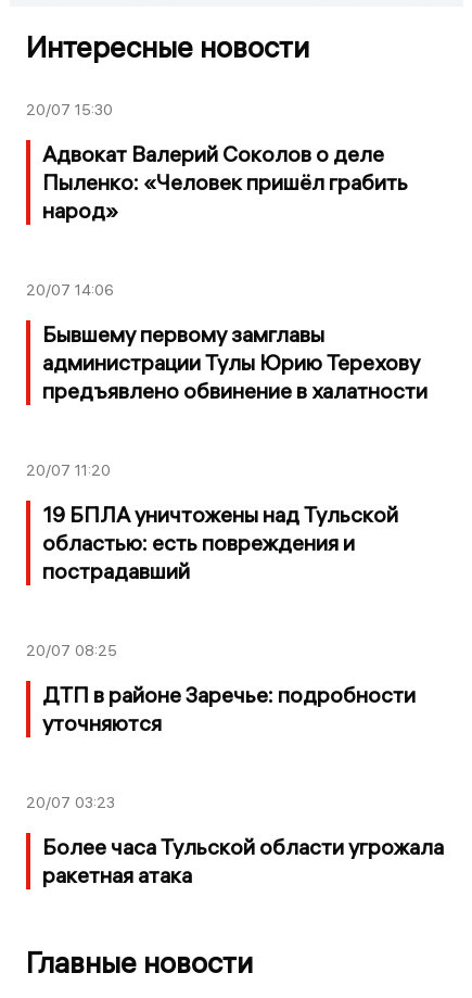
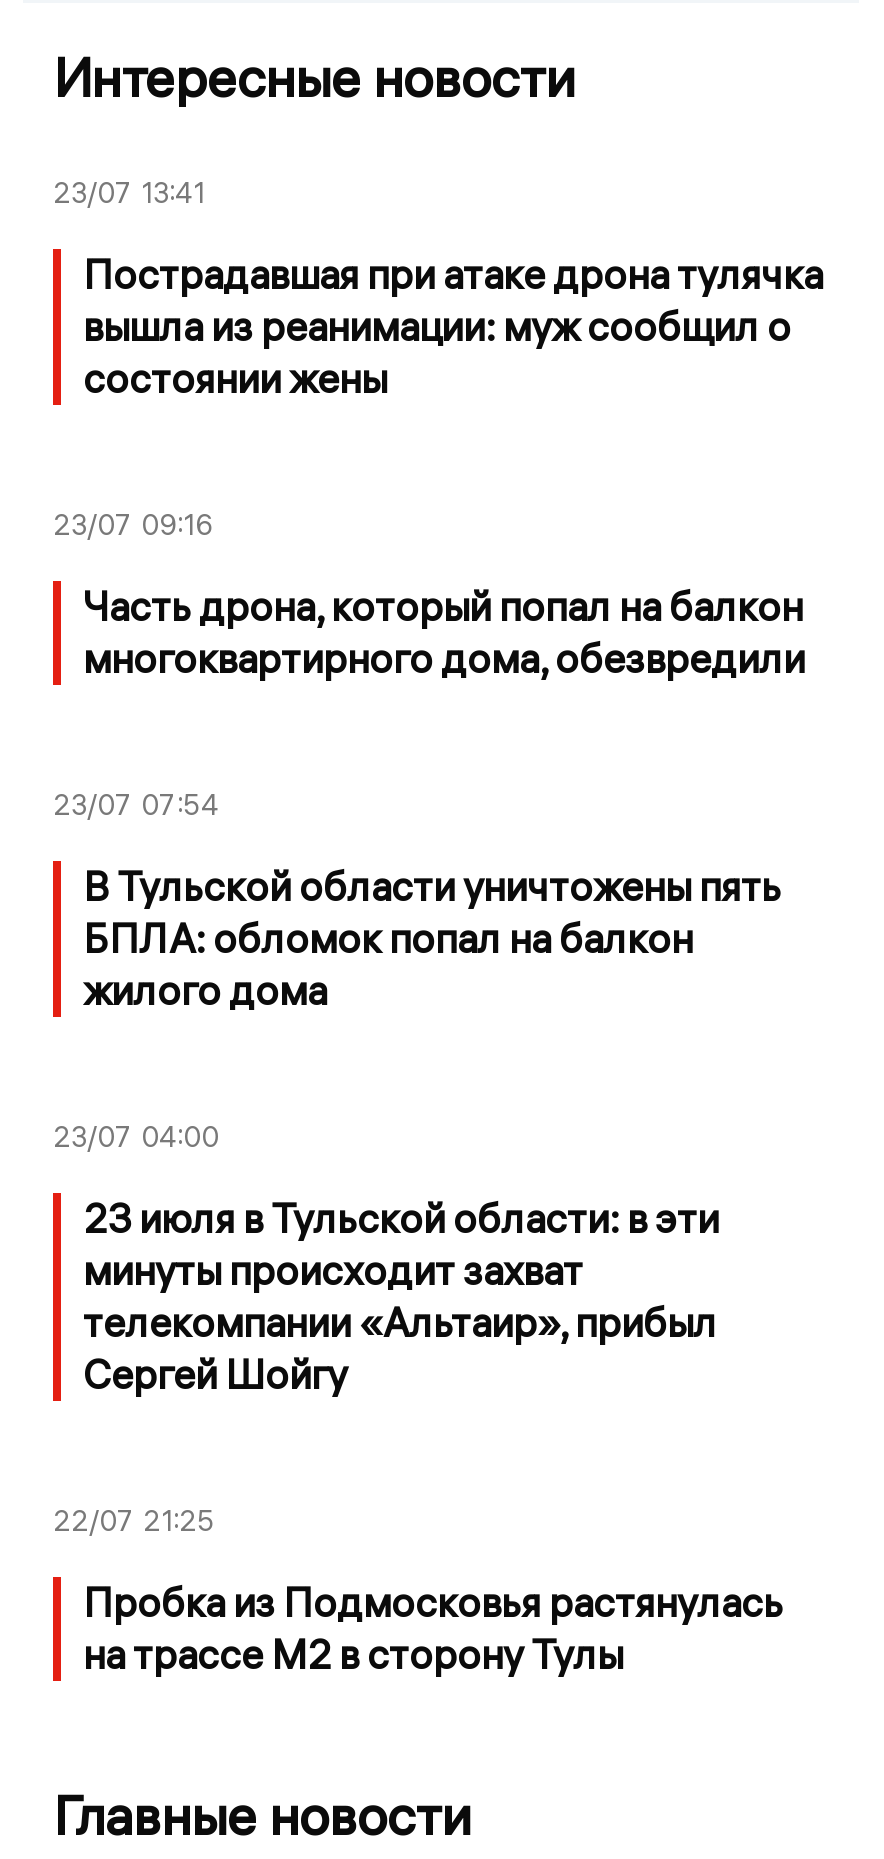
- 20/07 15:30
+ 23/07 13:41

- Адвокат Валерий Соколов о деле
- Пыленко: «Человек пришёл грабить
- народ»
+ Пострадавшая при атаке дрона тулячка
+ вышла из реанимации: муж сообщил о
+ состоянии жены

- 20/07 14:06
+ 23/07 09:16

- Бывшему первому замглавы
- администрации Тулы Юрию Терехову
- предъявлено обвинение в халатности
+ Часть дрона, который попал на балкон
+ многоквартирного дома, обезвредили

- 20/07 11:20
+ 23/07 07:54

- 19 БПЛА уничтожены над Тульской
- областью: есть повреждения и
- пострадавший
+ В Тульской области уничтожены пять
+ БПЛА: обломок попал на балкон
+ жилого дома

- 20/07 08:25
+ 23/07 04:00

- ДТП в районе Заречье: подробности
- уточняются
+ 23 июля в Тульской области: в эти
+ минуты происходит захват
+ телекомпании «Альтаир», прибыл
+ Сергей Шойгу

- 20/07 03:23
+ 22/07 21:25

- Более часа Тульской области угрожала
- ракетная атака
+ Пробка из Подмосковья растянулась
+ на трассе М2 в сторону Тулы
